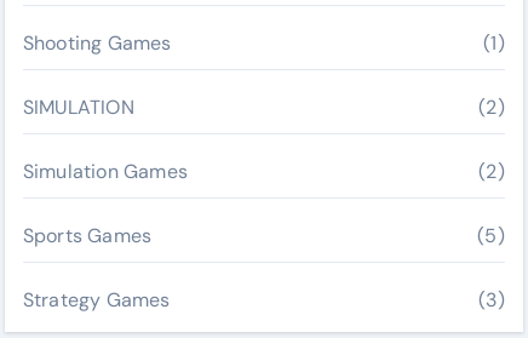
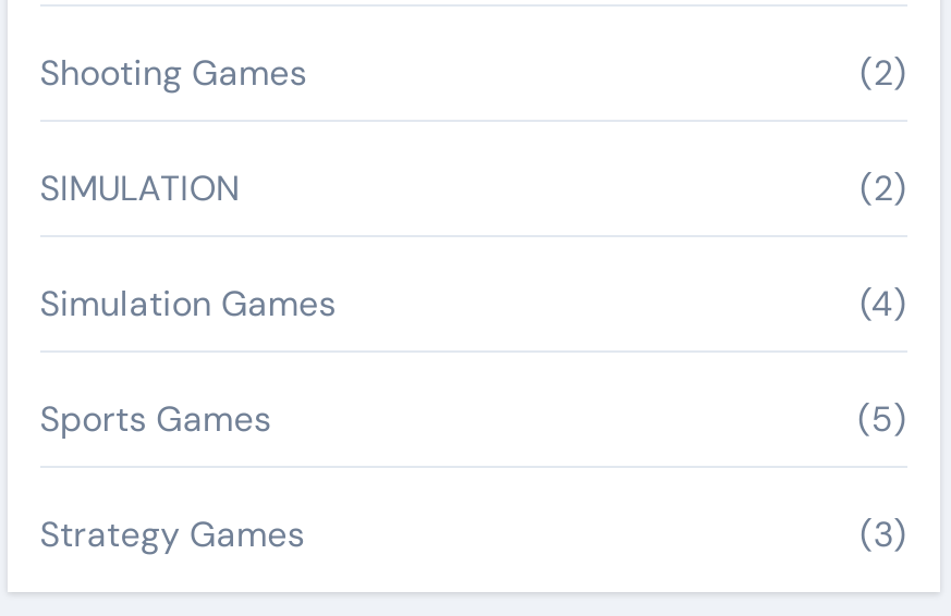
- (1)
+ (2)

- (2)
+ (4)
